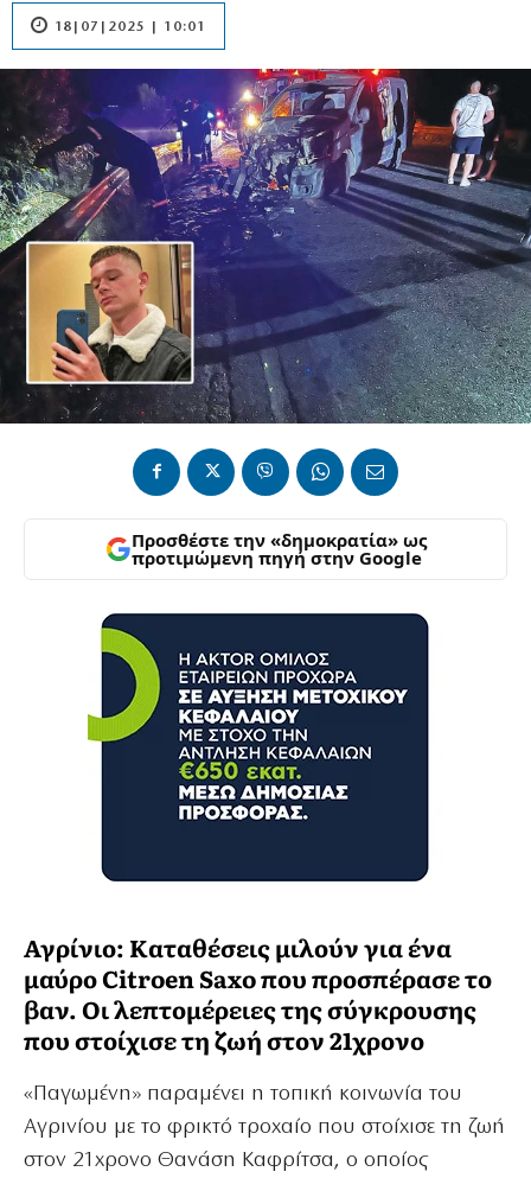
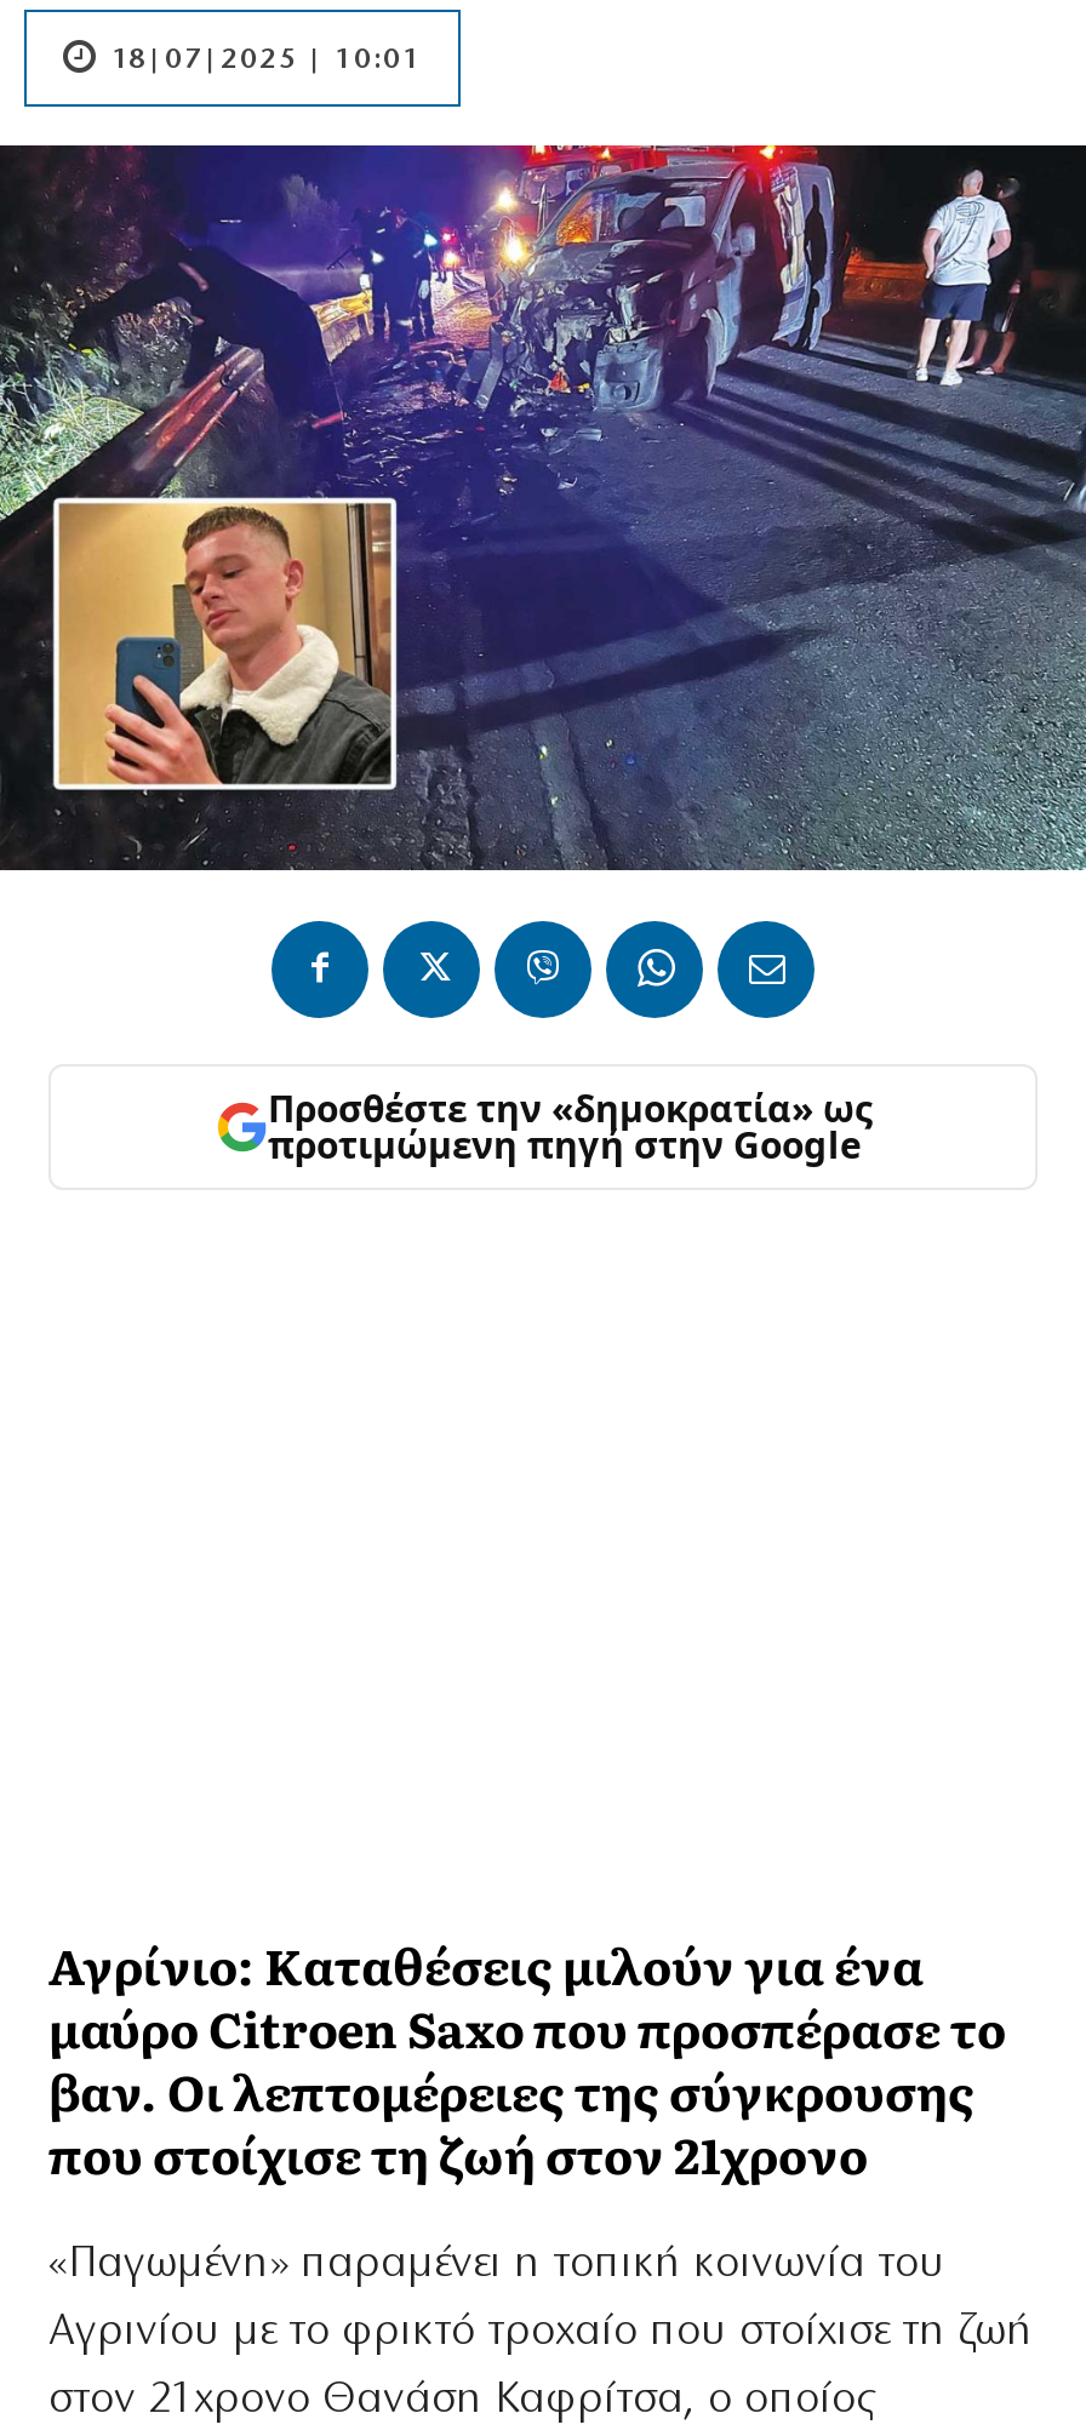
- [image]
